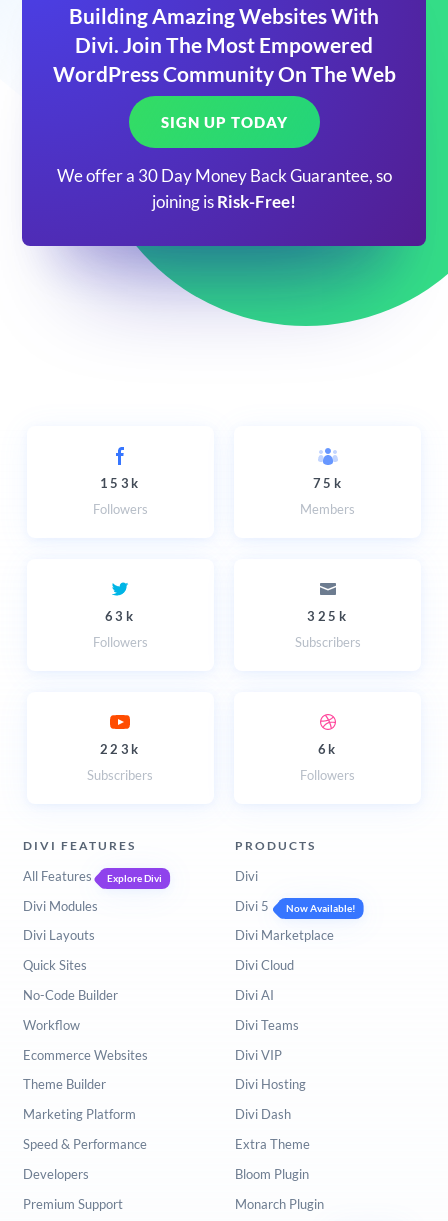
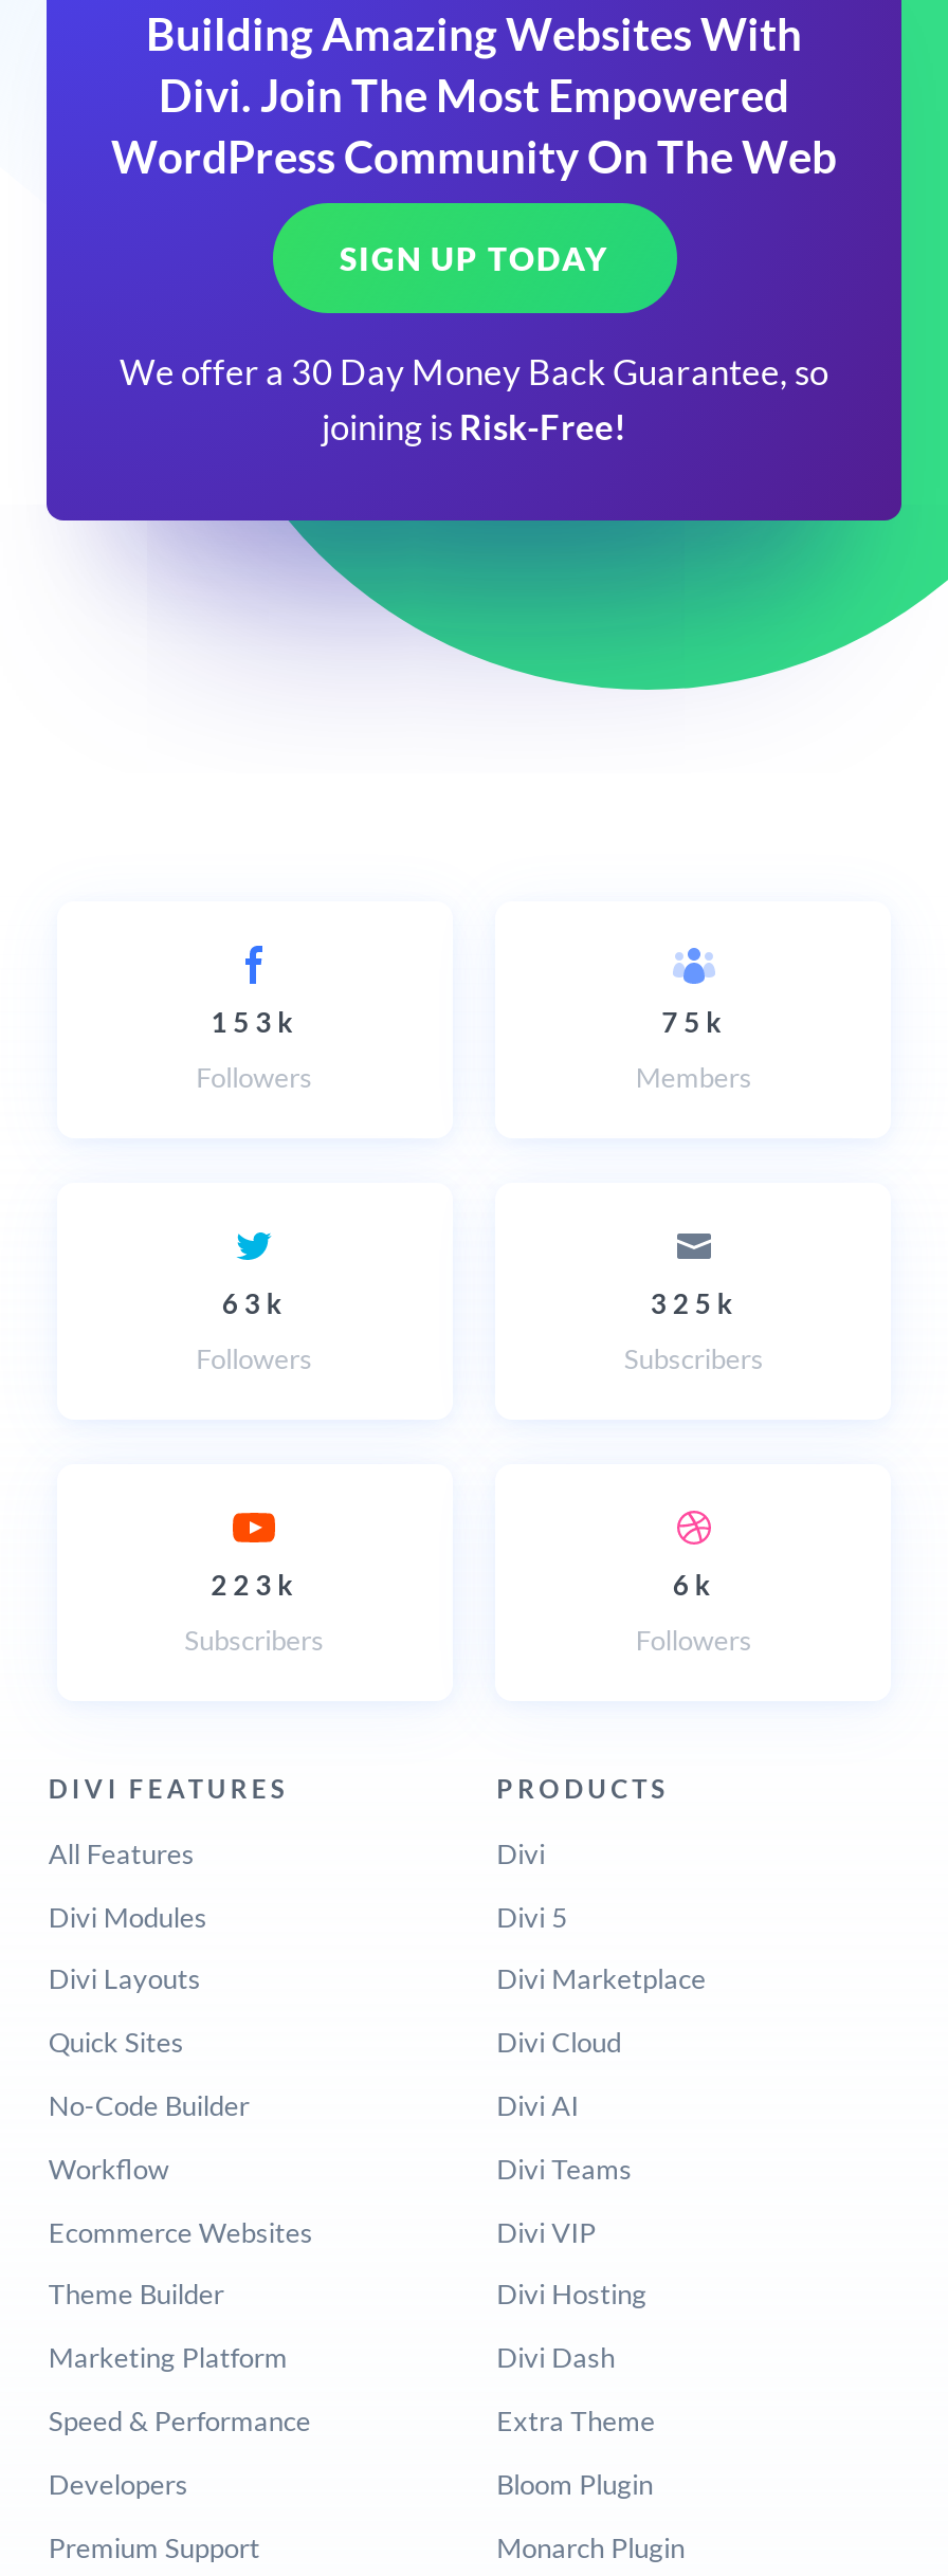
- Explore Divi

- Now Available!
